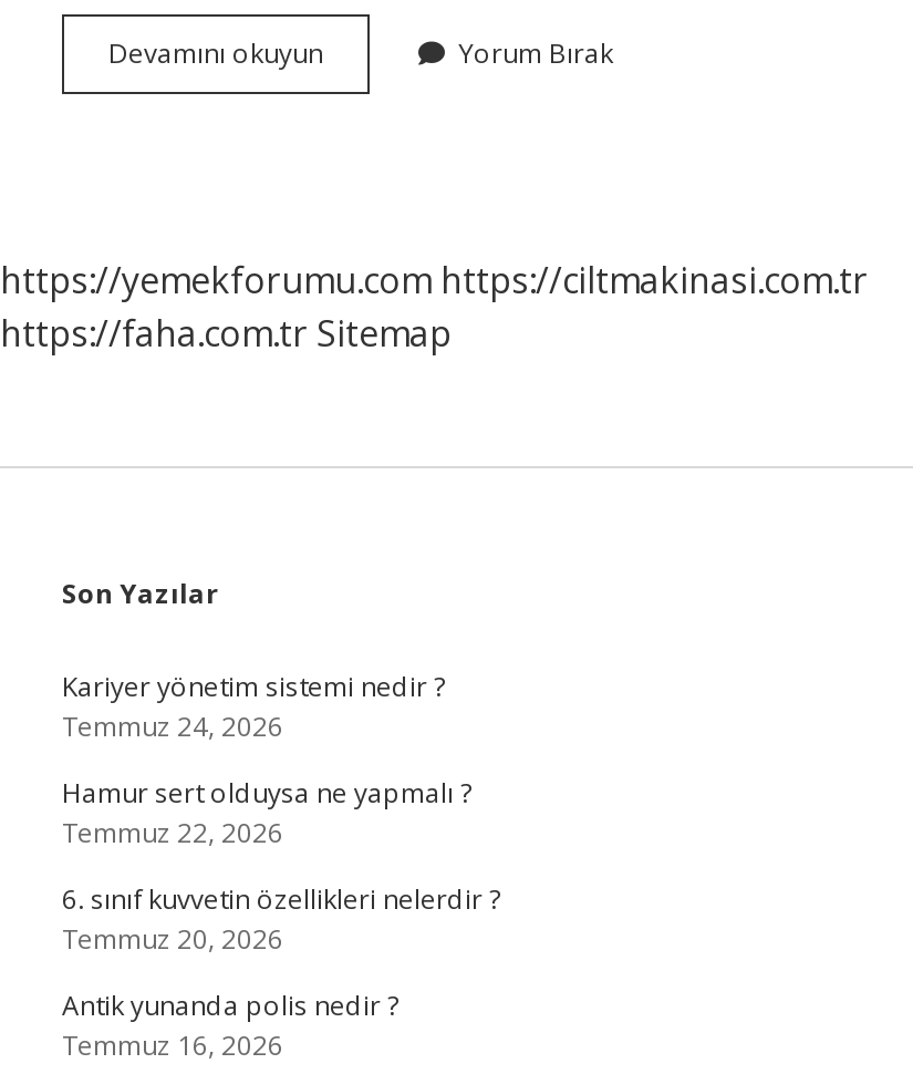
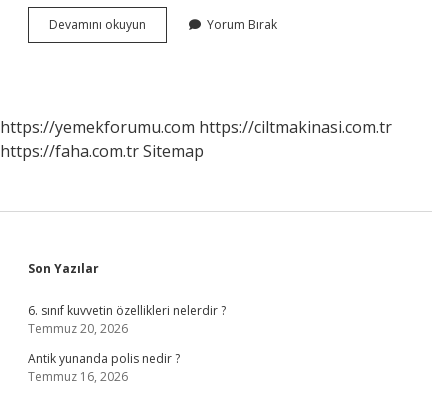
- Kariyer yönetim sistemi nedir ?
- Temmuz 24, 2026
- Hamur sert olduysa ne yapmalı ?
- Temmuz 22, 2026
